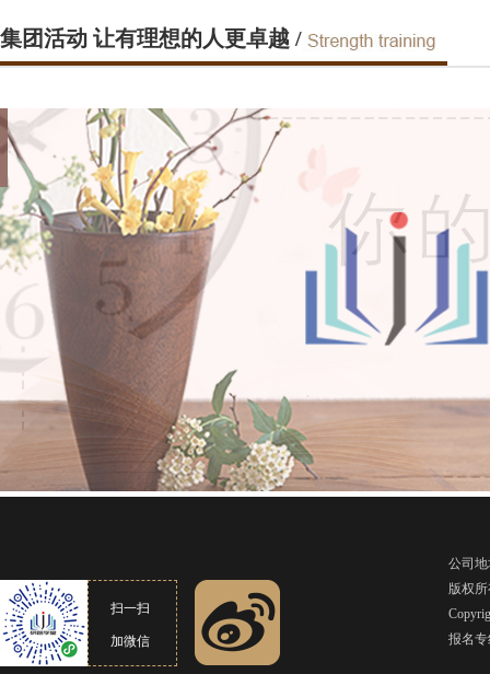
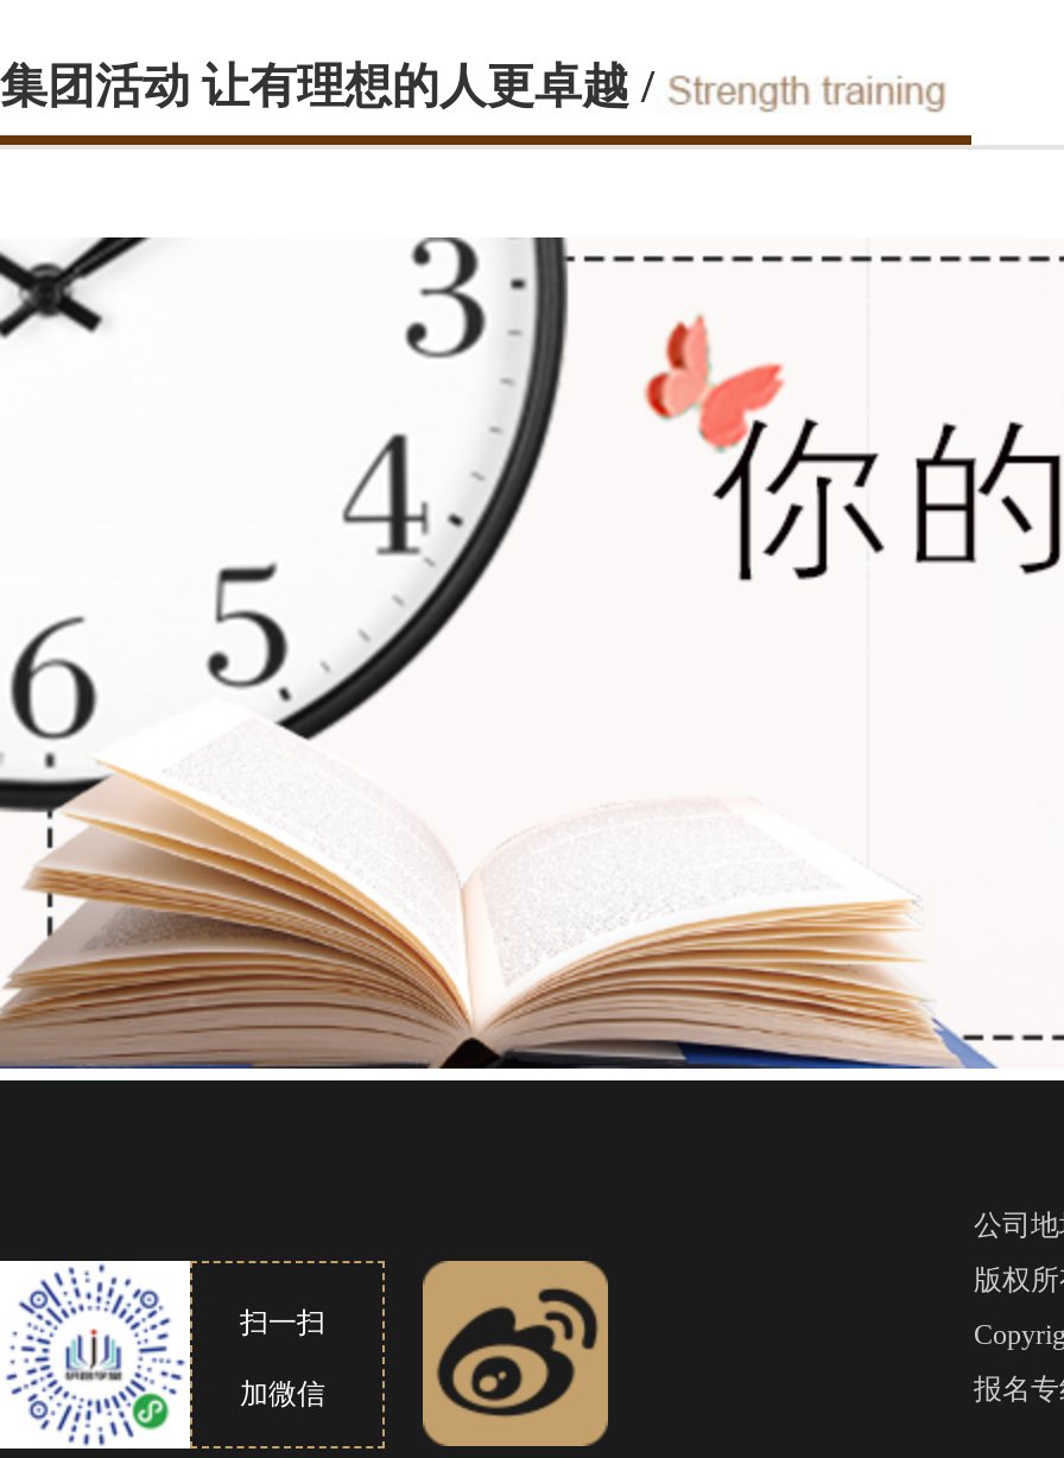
- [image]
+ [image]
